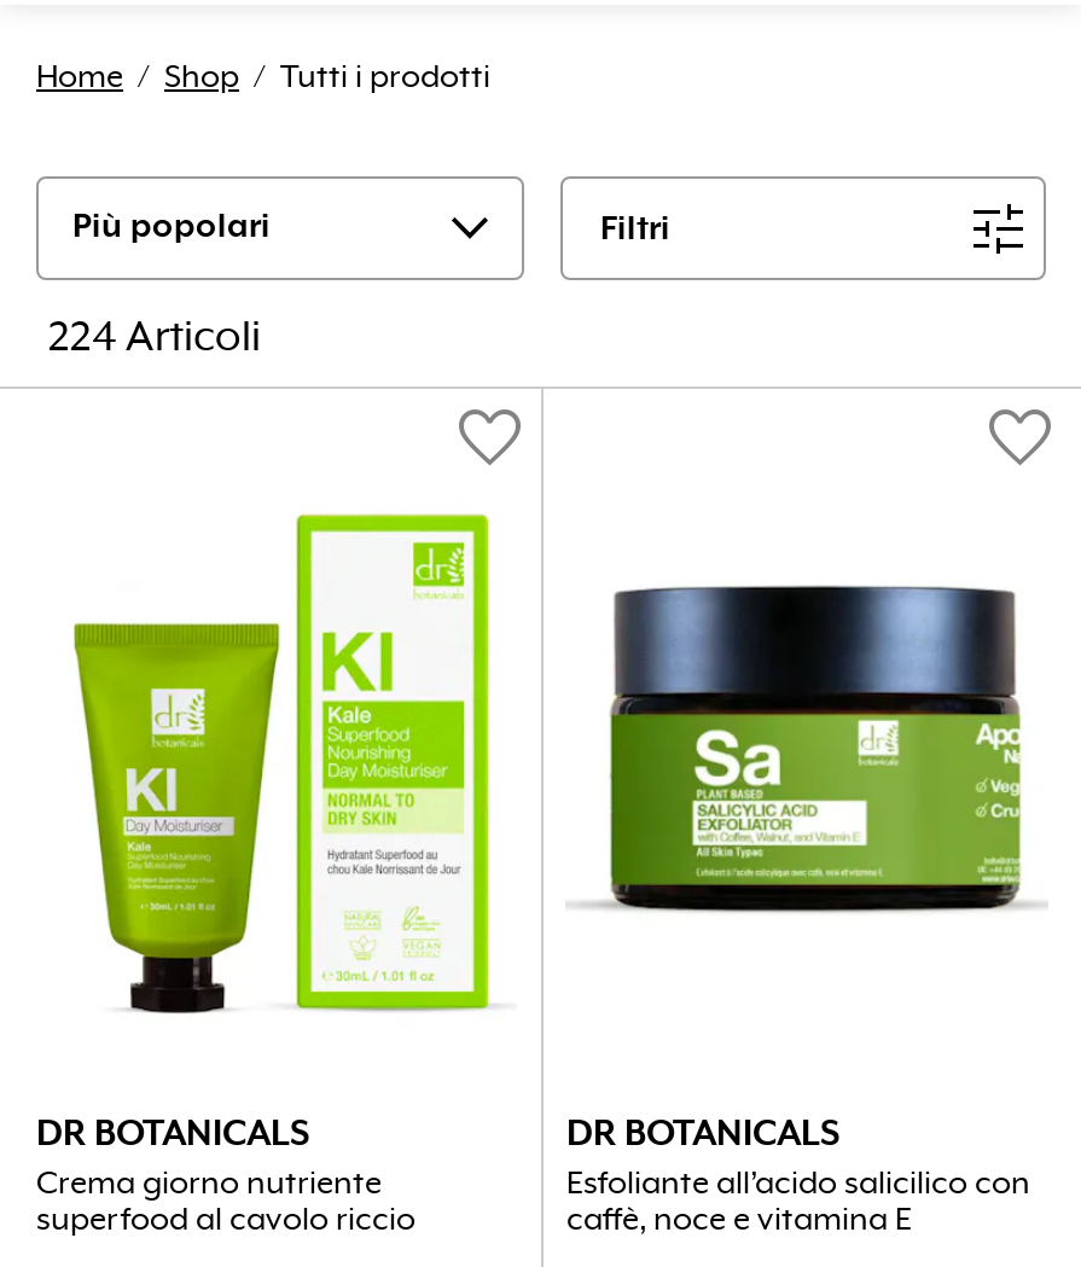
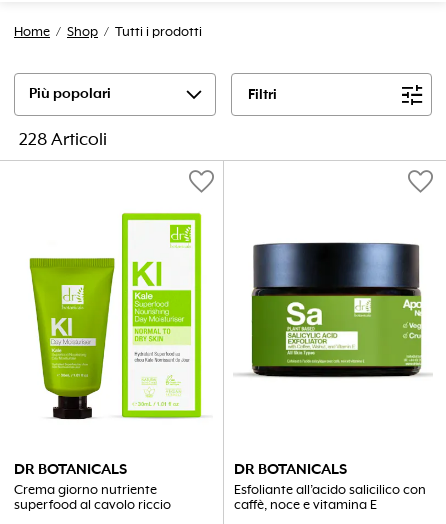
- 224 Articoli
+ 228 Articoli
